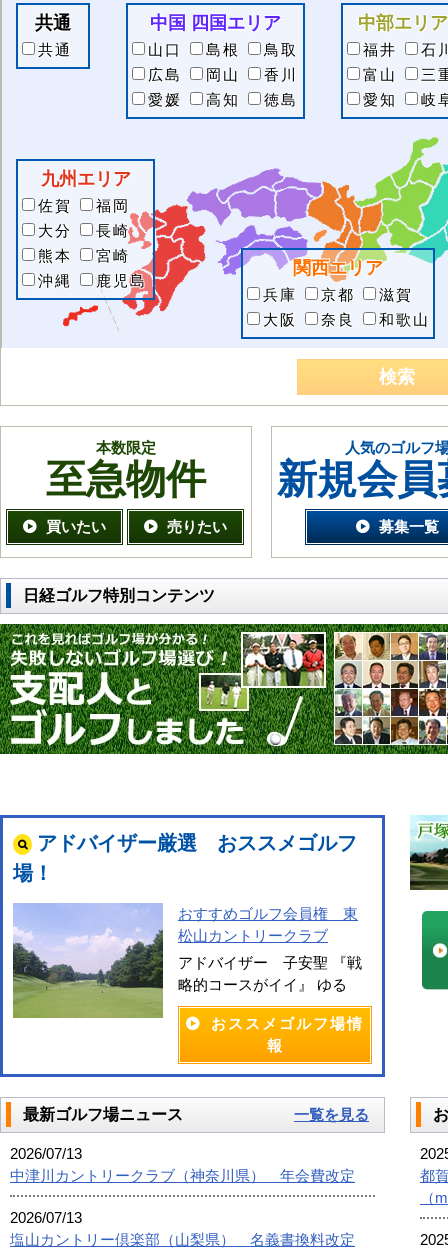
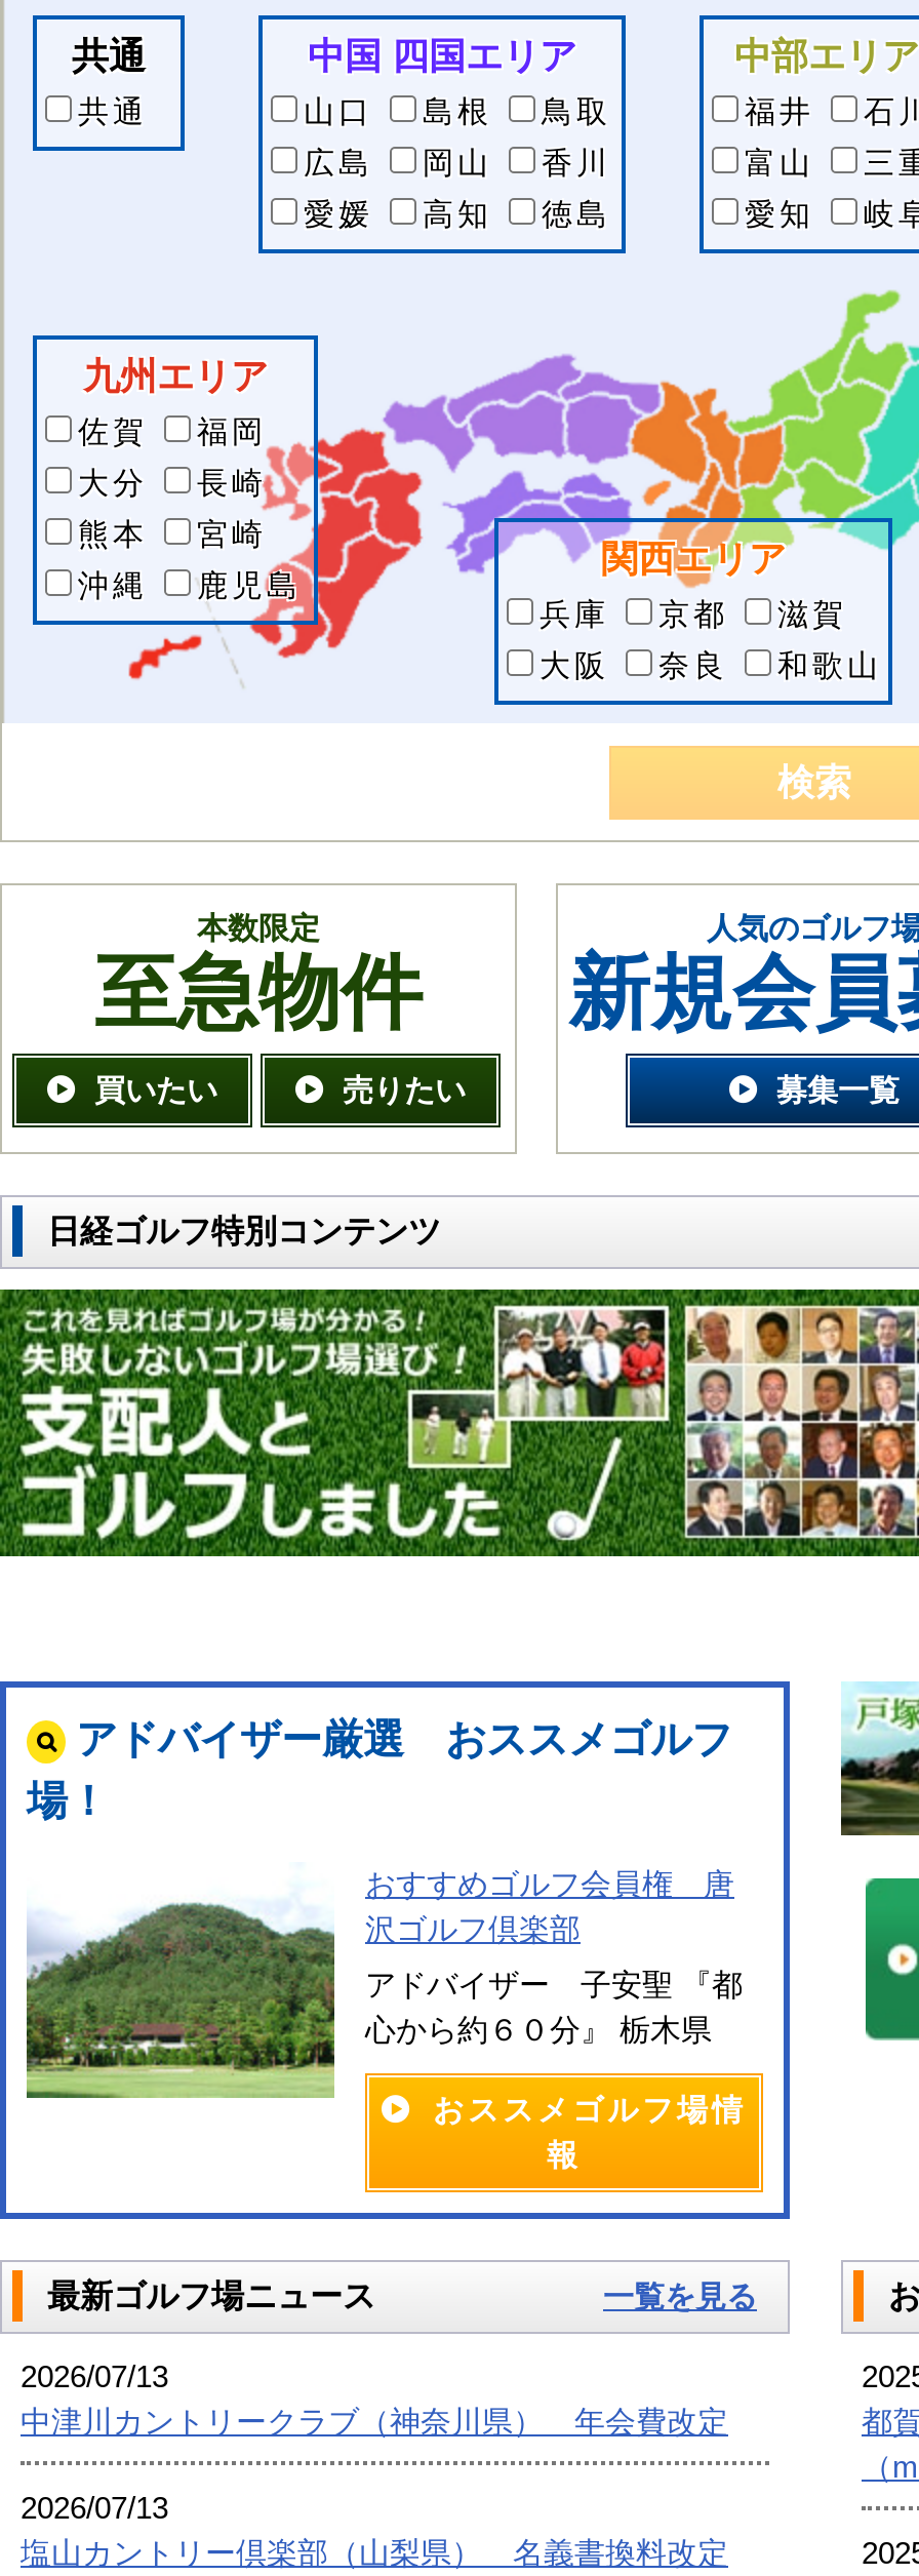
- [image]
- おすすめゴルフ会員権 東
- 松山カントリークラブ
+ [image]
+ おすすめゴルフ会員権 唐
+ 沢ゴルフ倶楽部

- アドバイザー 子安聖 『戦
- 略的コースがイイ』 ゆる
+ アドバイザー 子安聖 『都
+ 心から約６０分』 栃木県
